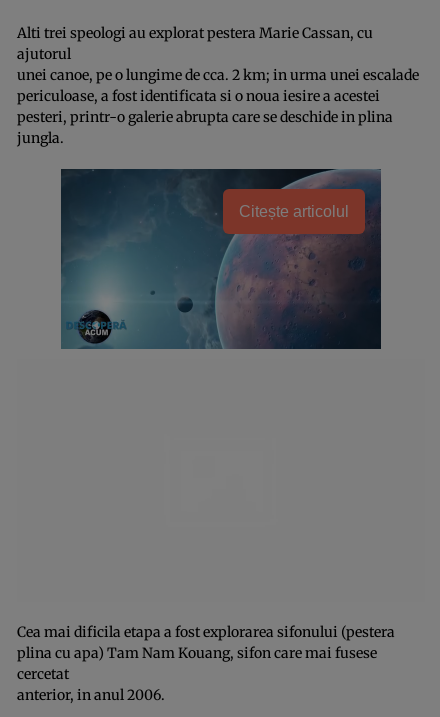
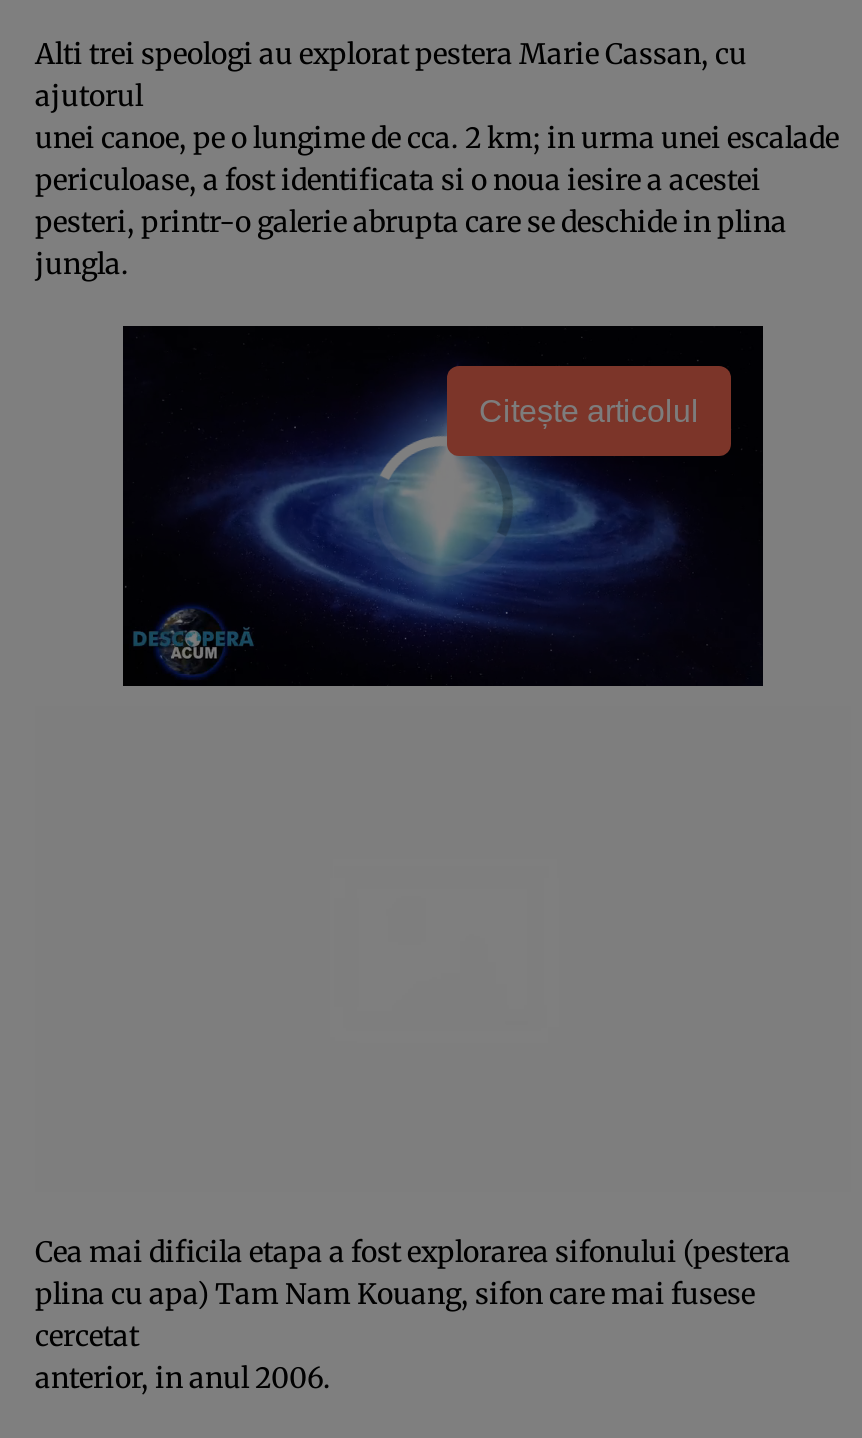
- [image]
+ [image]
